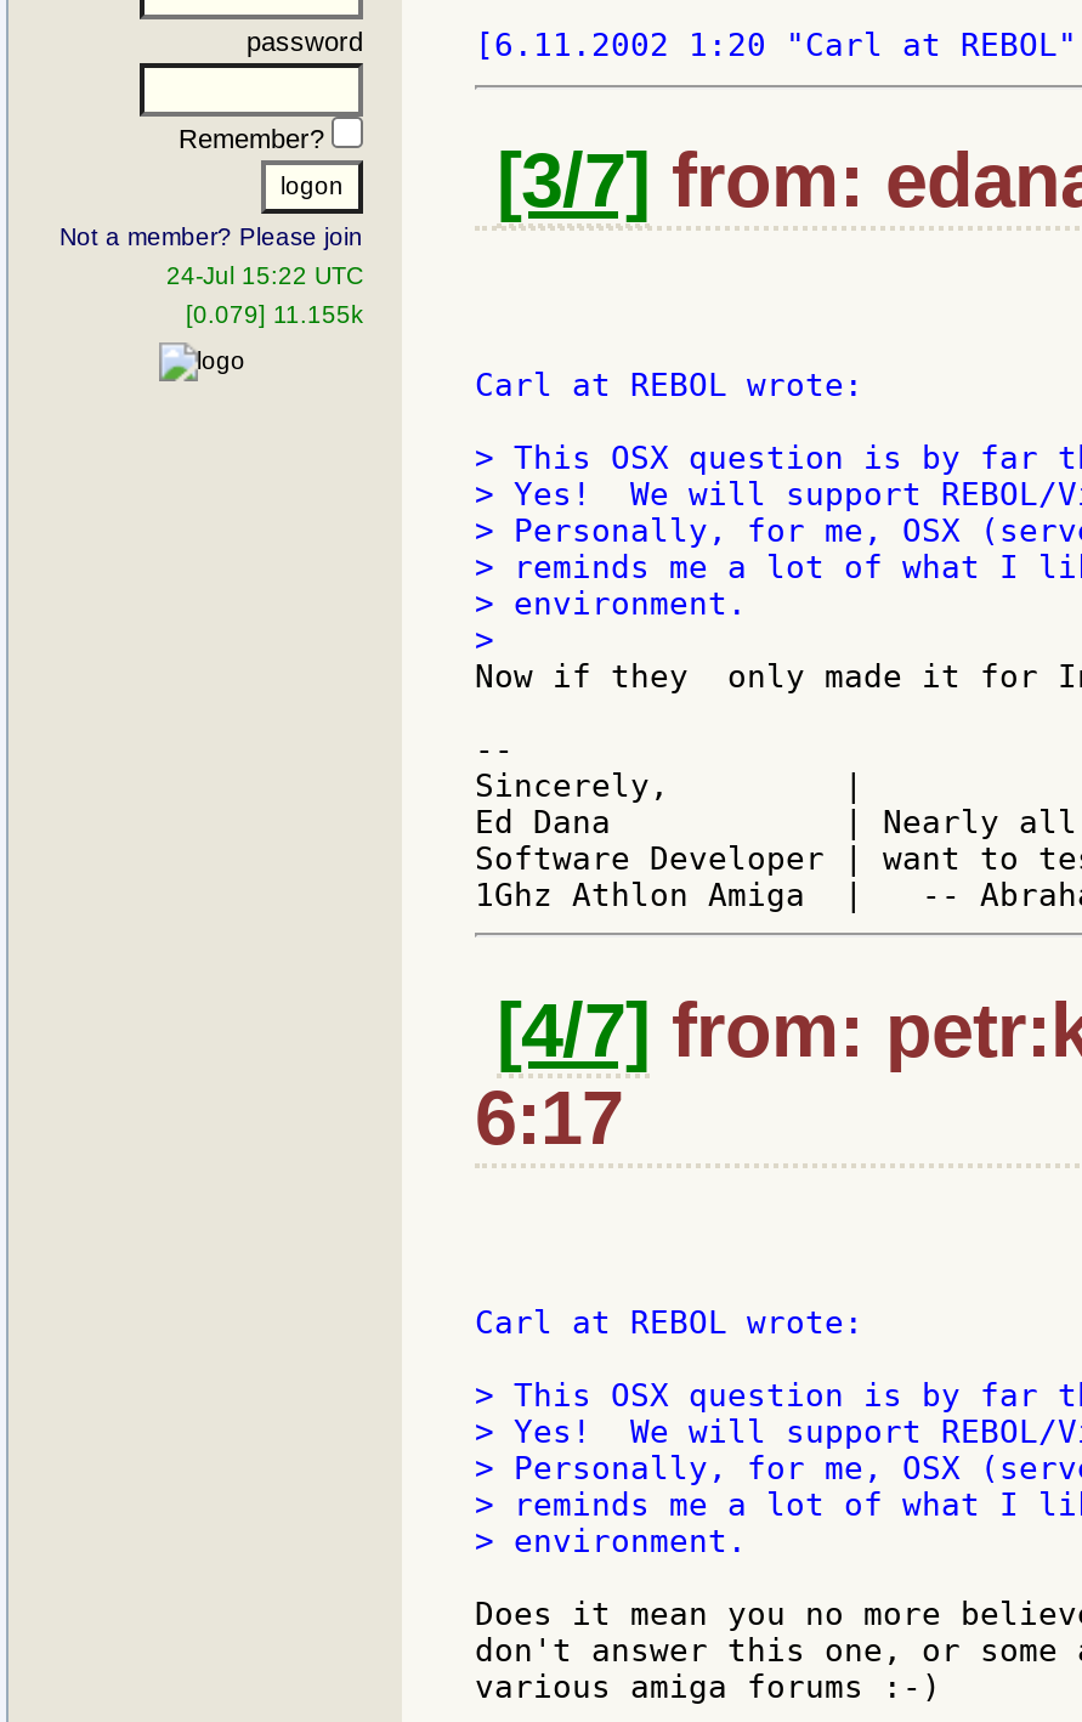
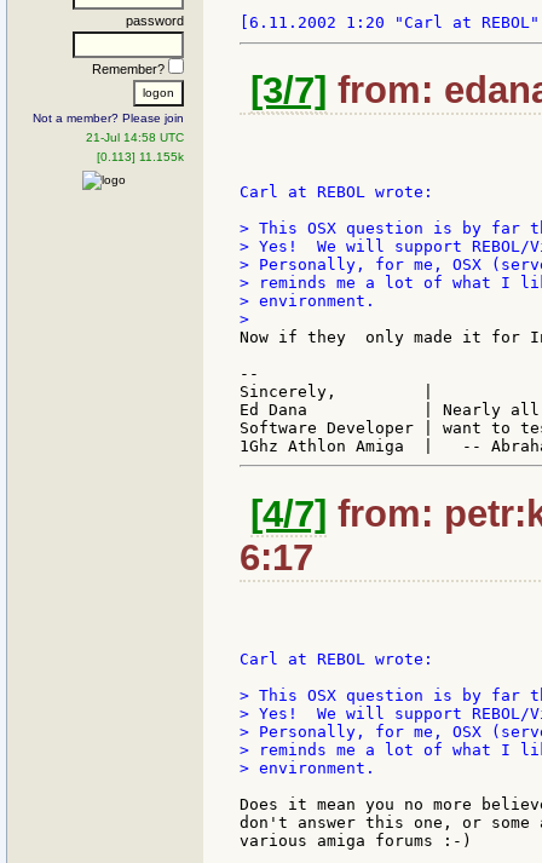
- 24-Jul 15:22 UTC
+ 21-Jul 14:58 UTC

- [0.079] 11.155k
+ [0.113] 11.155k
